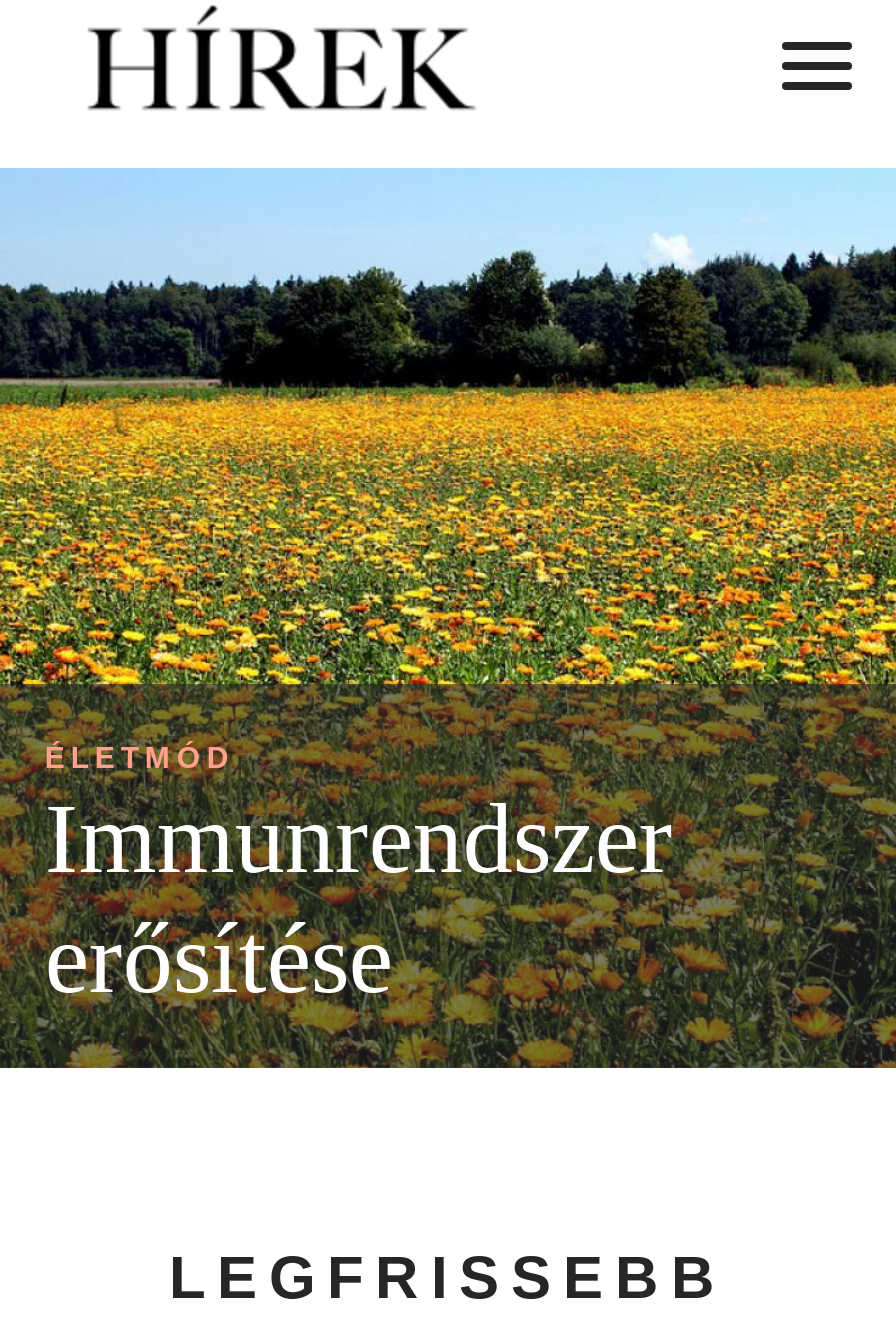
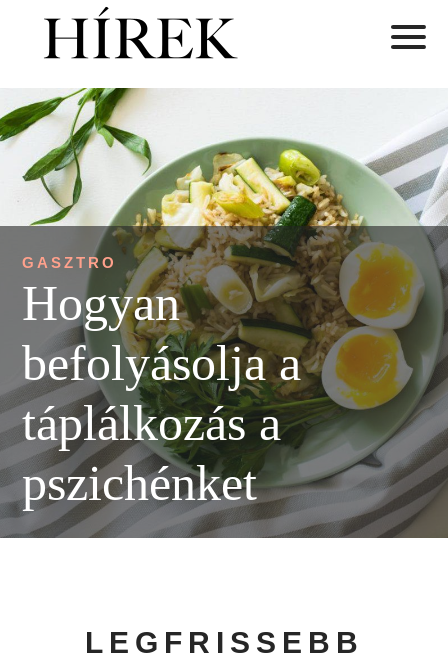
- [image]
- ÉLETMÓD
- Immunrendszer
- erősítése
+ [image]
+ GASZTRO
+ Hogyan
+ befolyásolja a
+ táplálkozás a
+ pszichénket
